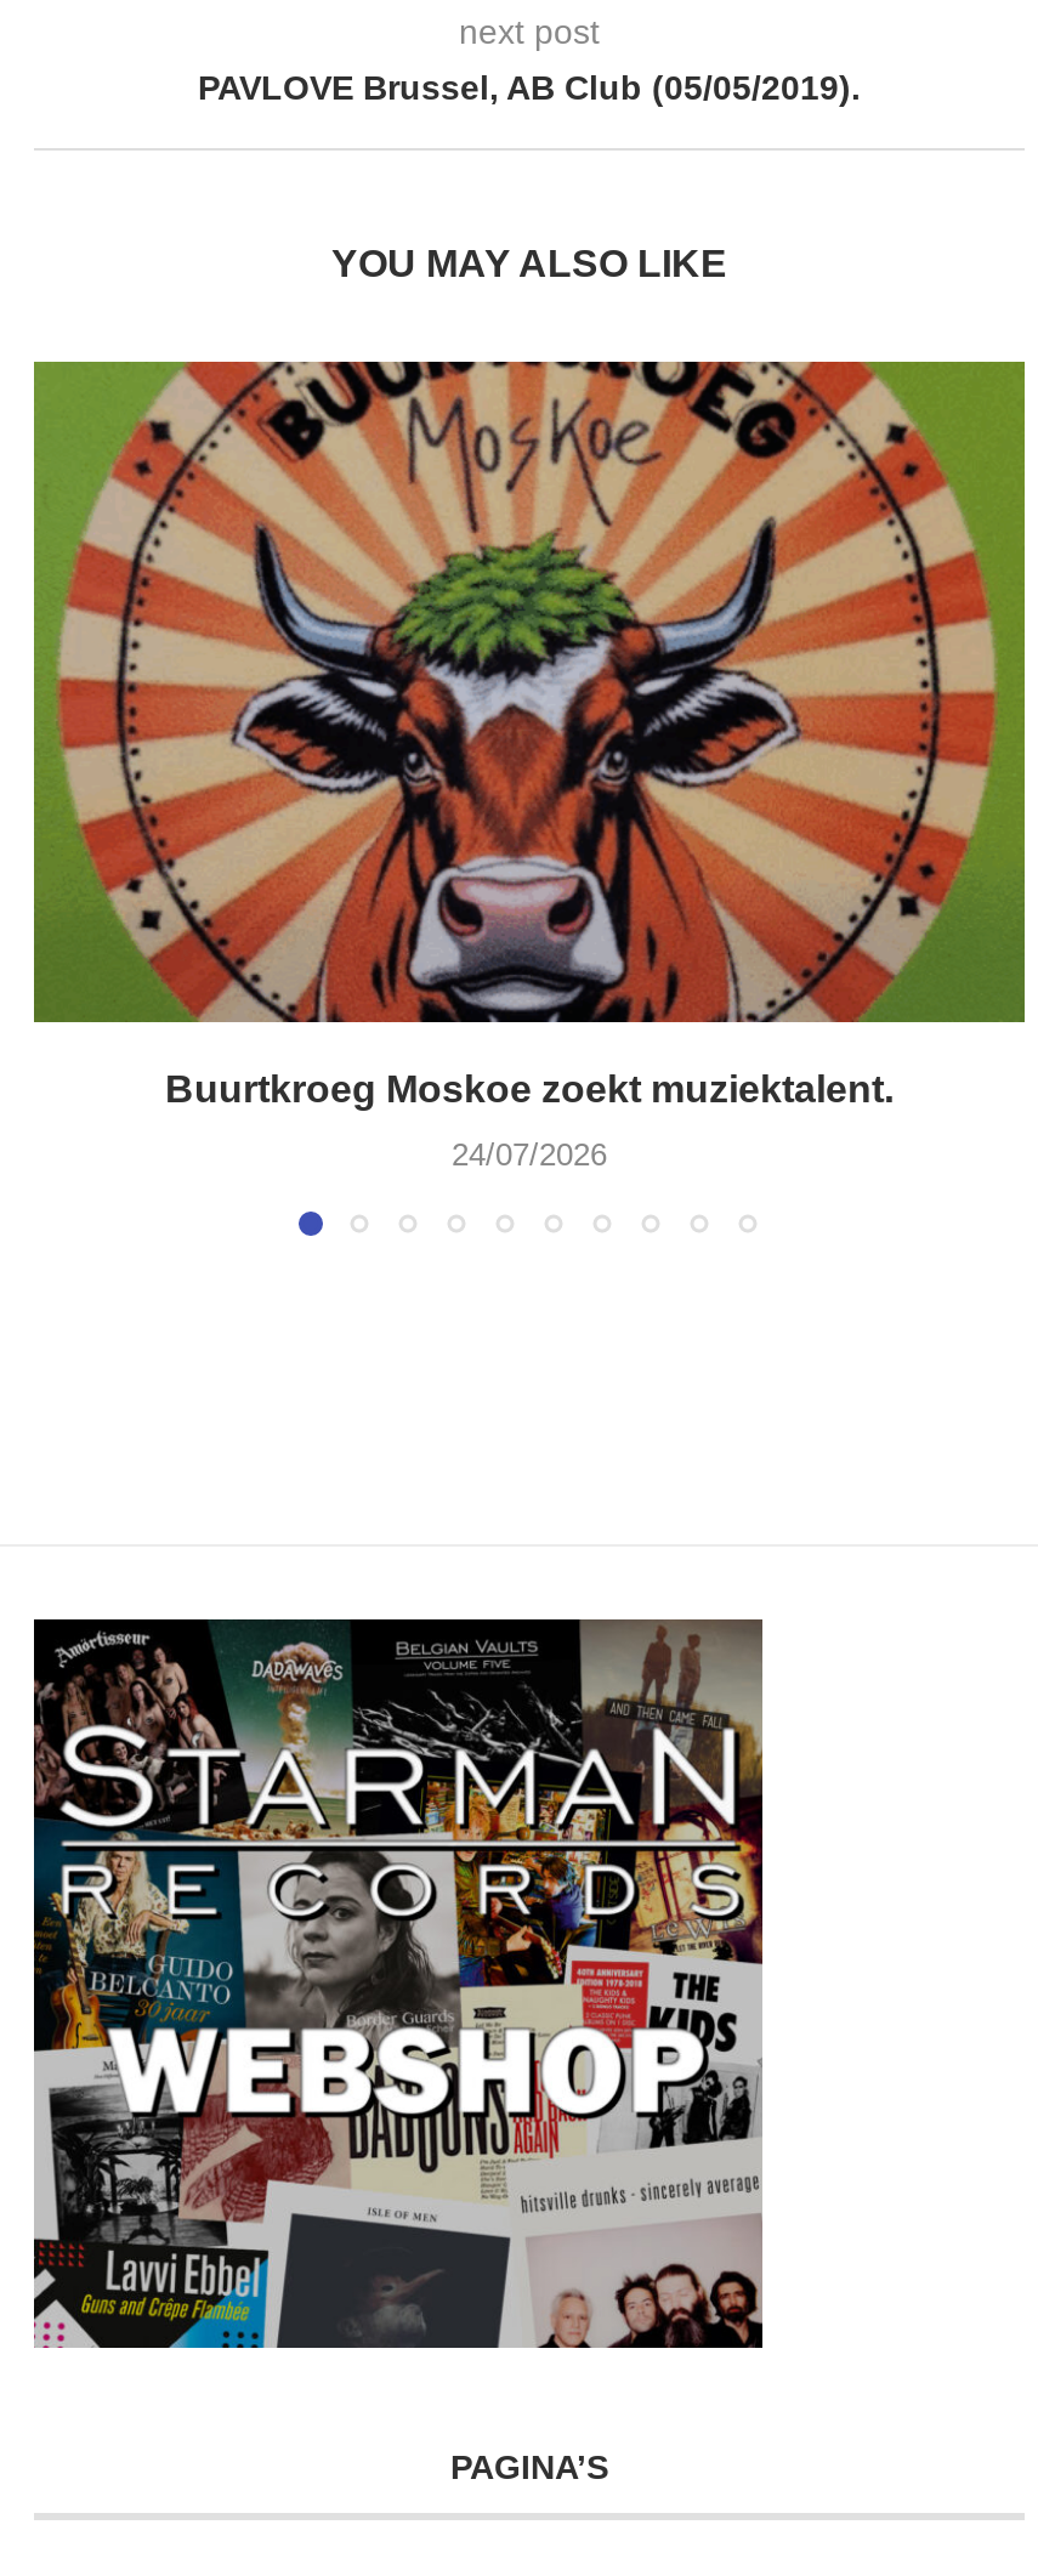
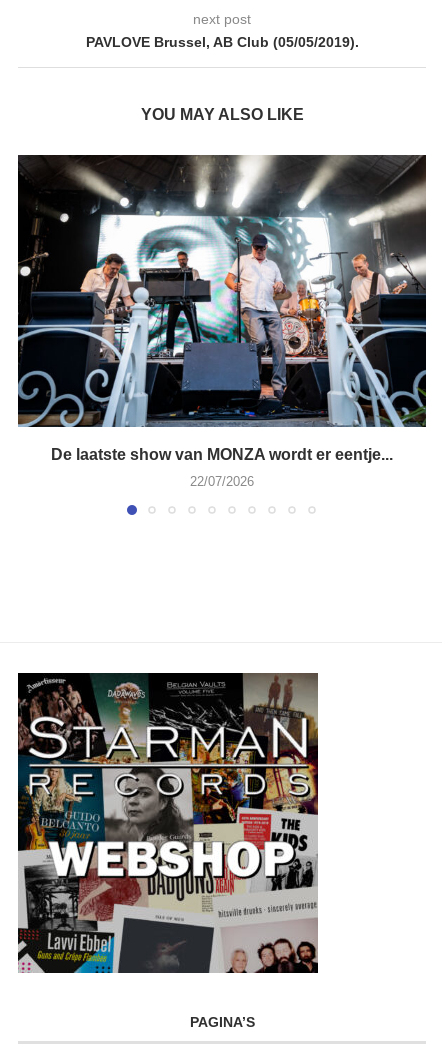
- [image]
- Buurtkroeg Moskoe zoekt muziektalent.
+ [image]
+ De laatste show van MONZA wordt er eentje...

- 24/07/2026
+ 22/07/2026
